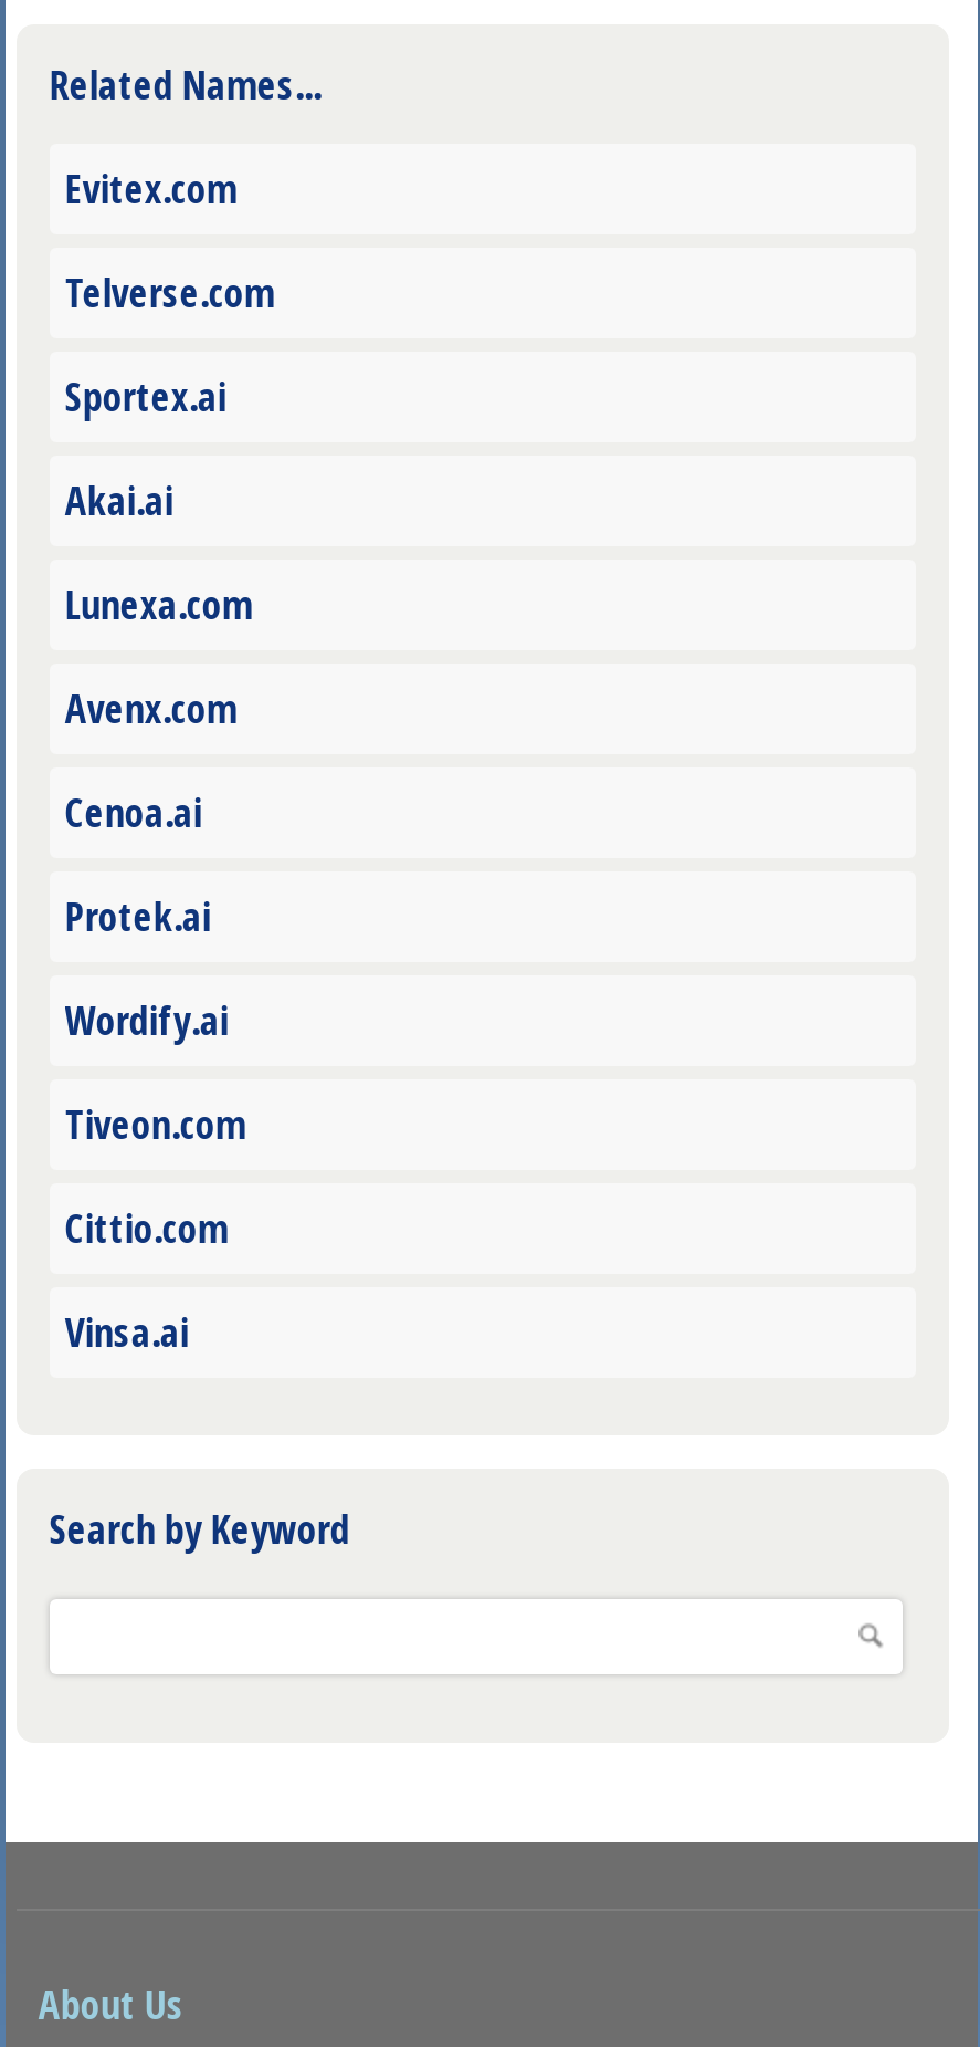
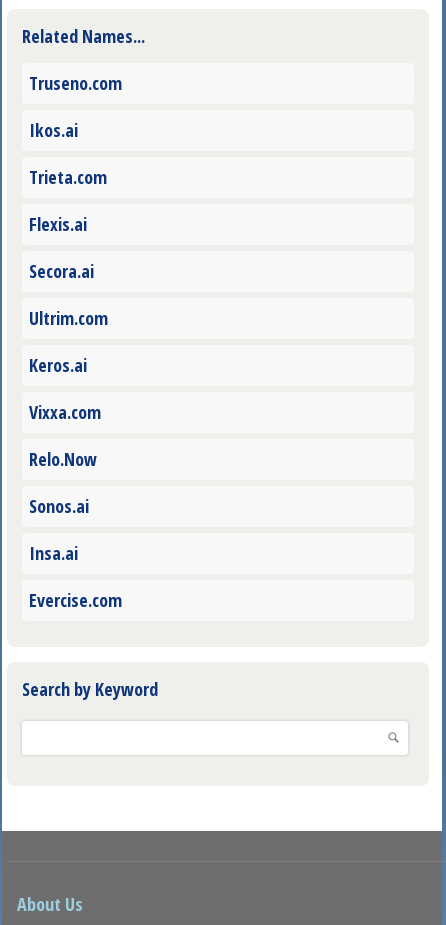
- Evitex.com
+ Truseno.com

- Telverse.com
+ Ikos.ai

- Sportex.ai
+ Trieta.com

- Akai.ai
+ Flexis.ai

- Lunexa.com
+ Secora.ai

- Avenx.com
+ Ultrim.com

- Cenoa.ai
+ Keros.ai

- Protek.ai
+ Vixxa.com

- Wordify.ai
+ Relo.Now

- Tiveon.com
+ Sonos.ai

- Cittio.com
+ Insa.ai

- Vinsa.ai
+ Evercise.com
